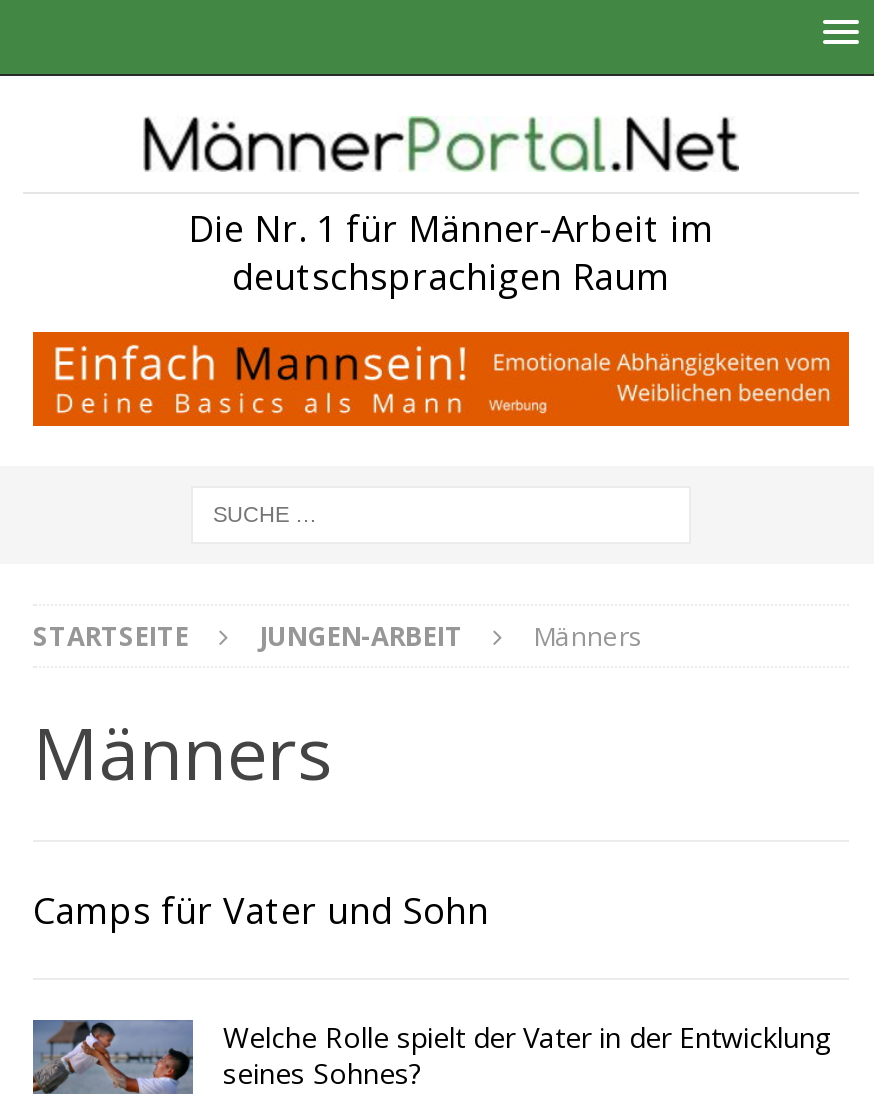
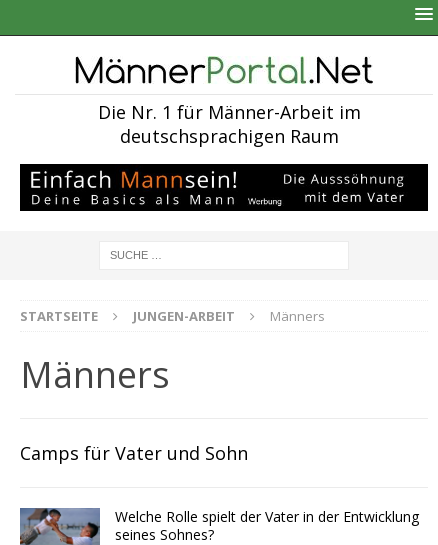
- [image]
+ [image]
